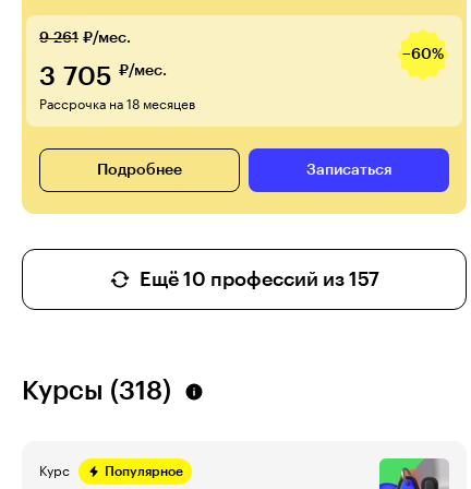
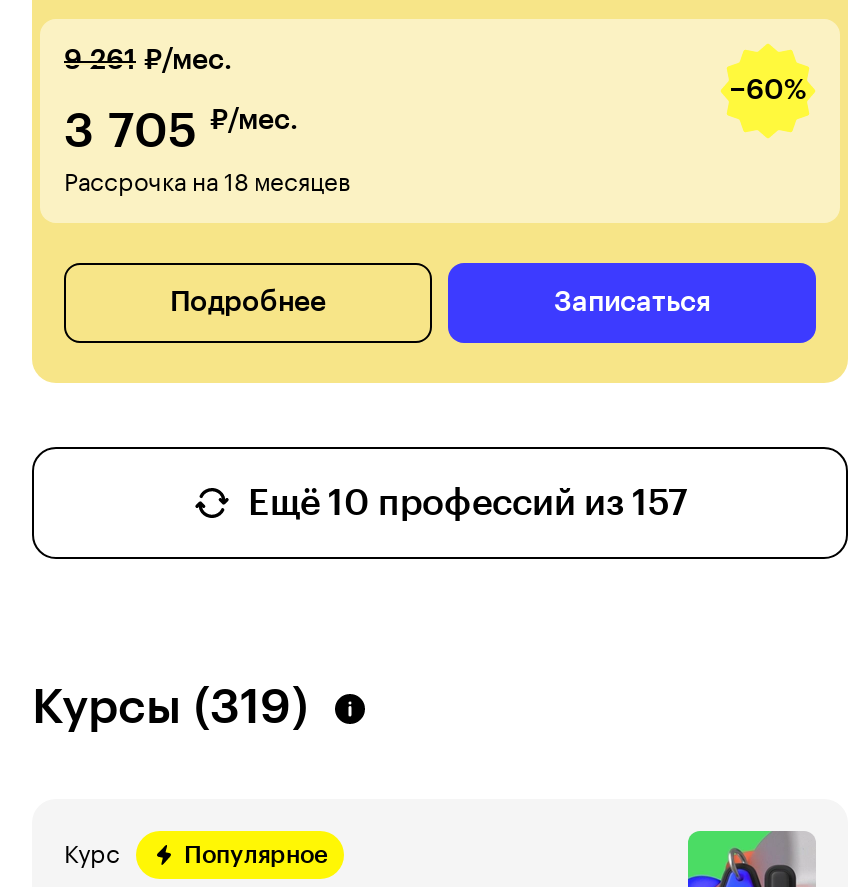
- Курсы (318)
+ Курсы (319)
